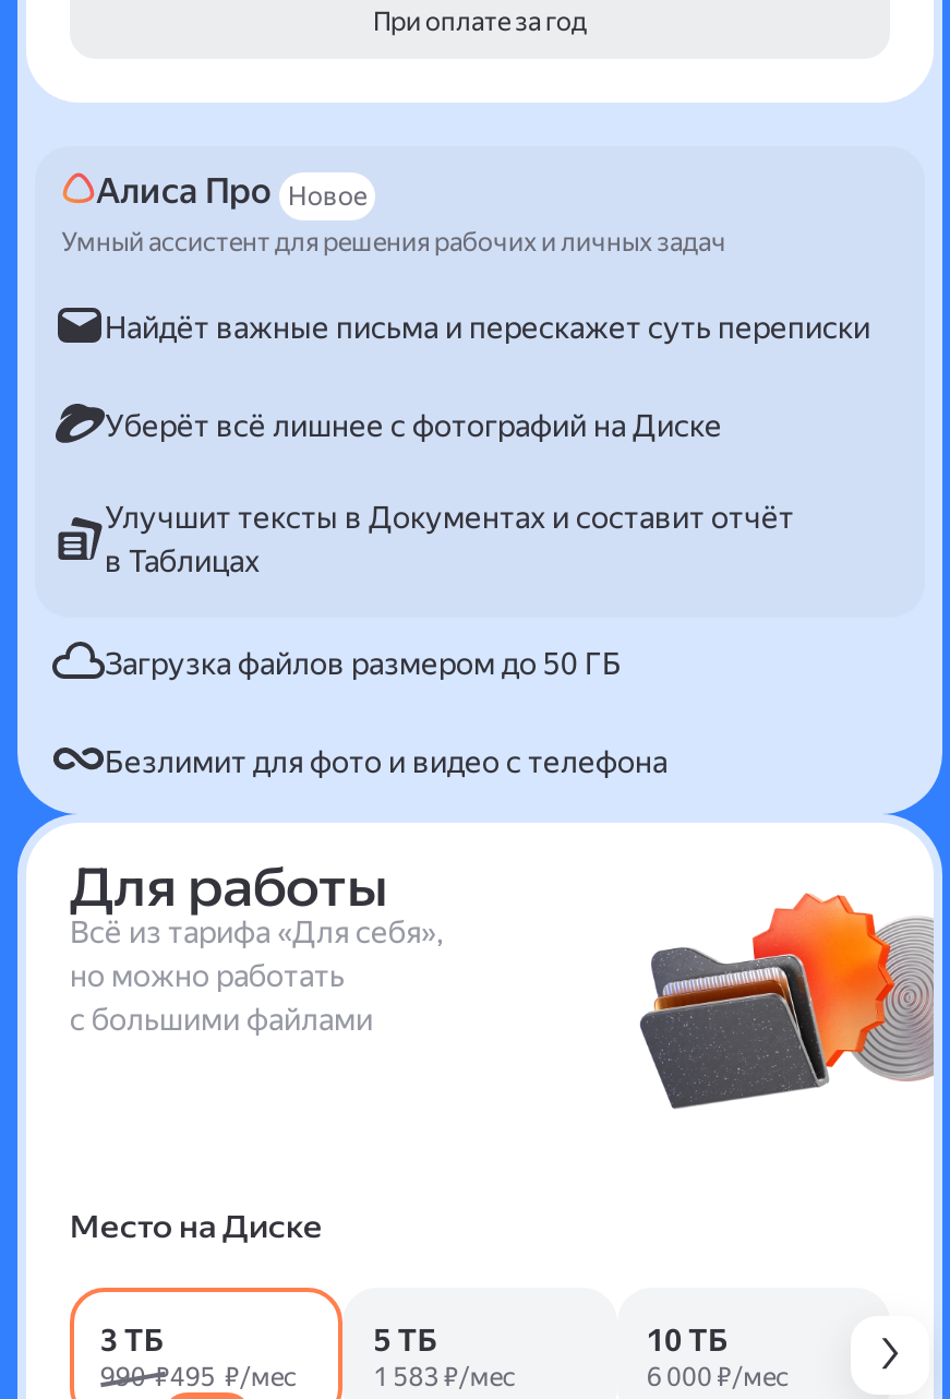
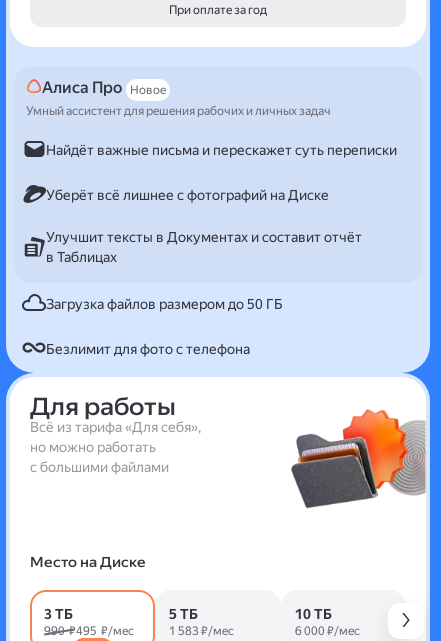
- Безлимит для фото и видео с телефона
+ Безлимит для фото с телефона
